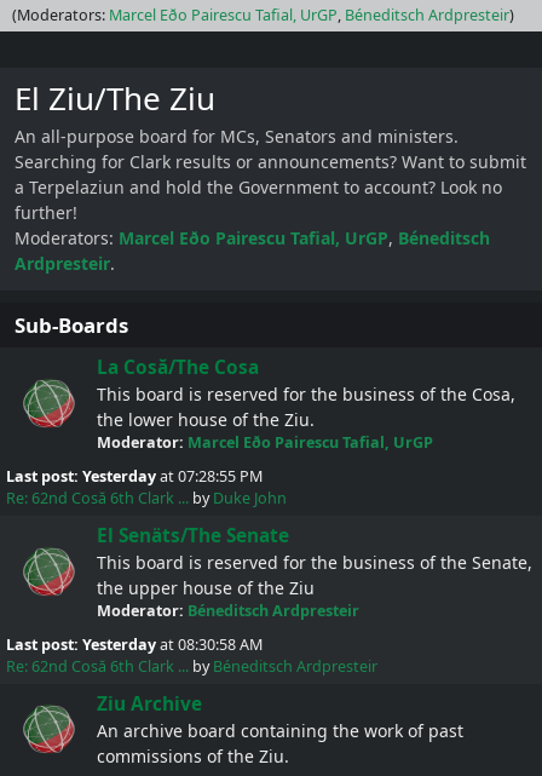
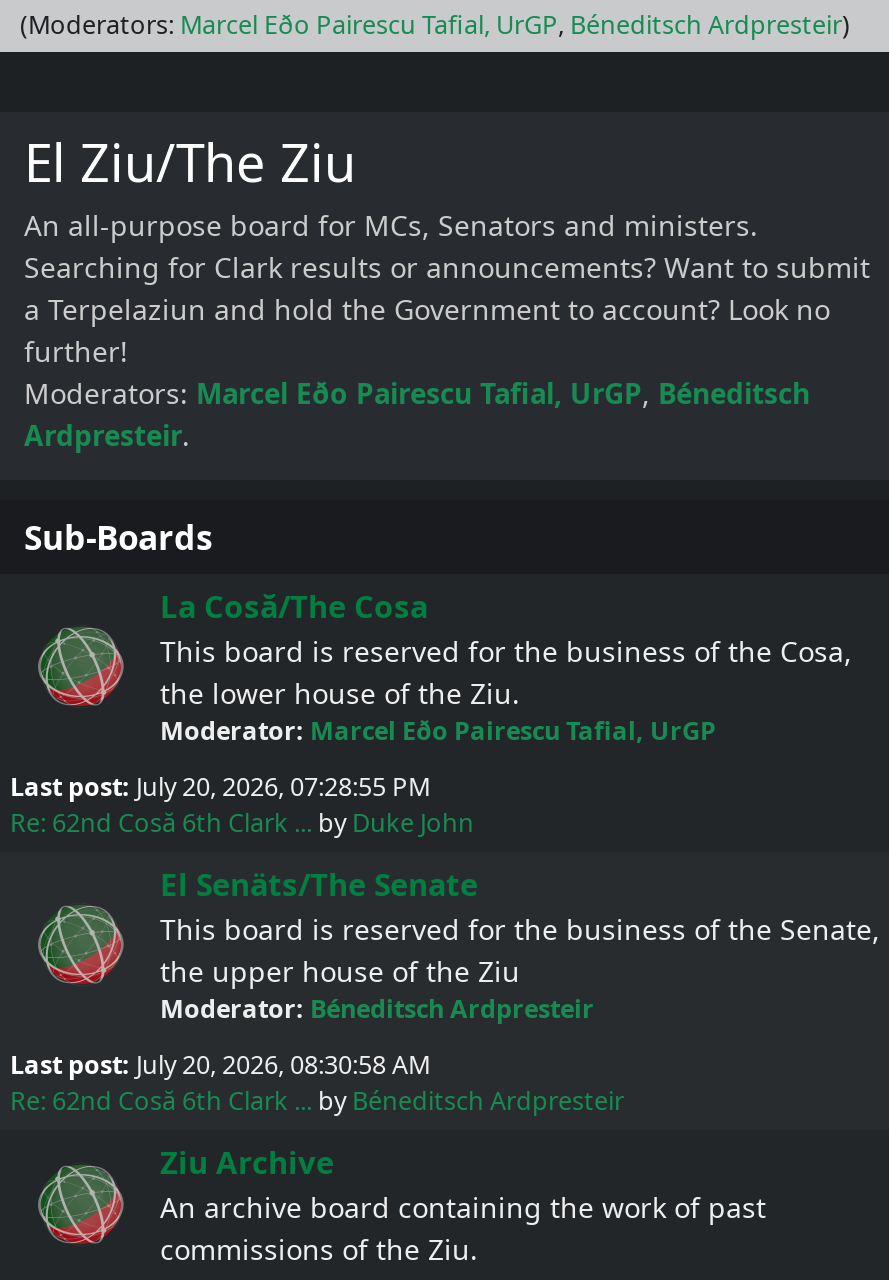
- Last post: Yesterday at 07:28:55 PM
+ Last post: July 20, 2026, 07:28:55 PM

- Last post: Yesterday at 08:30:58 AM
+ Last post: July 20, 2026, 08:30:58 AM
